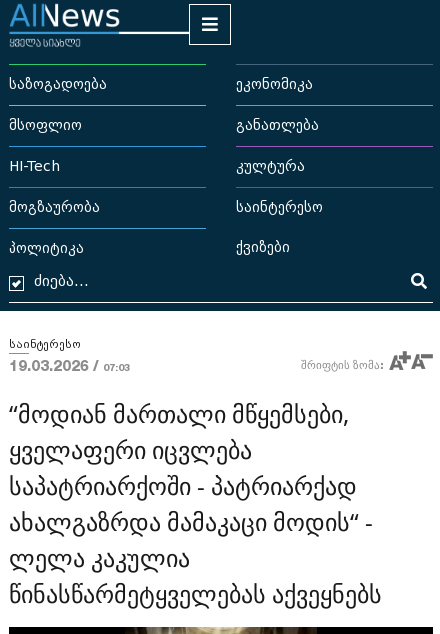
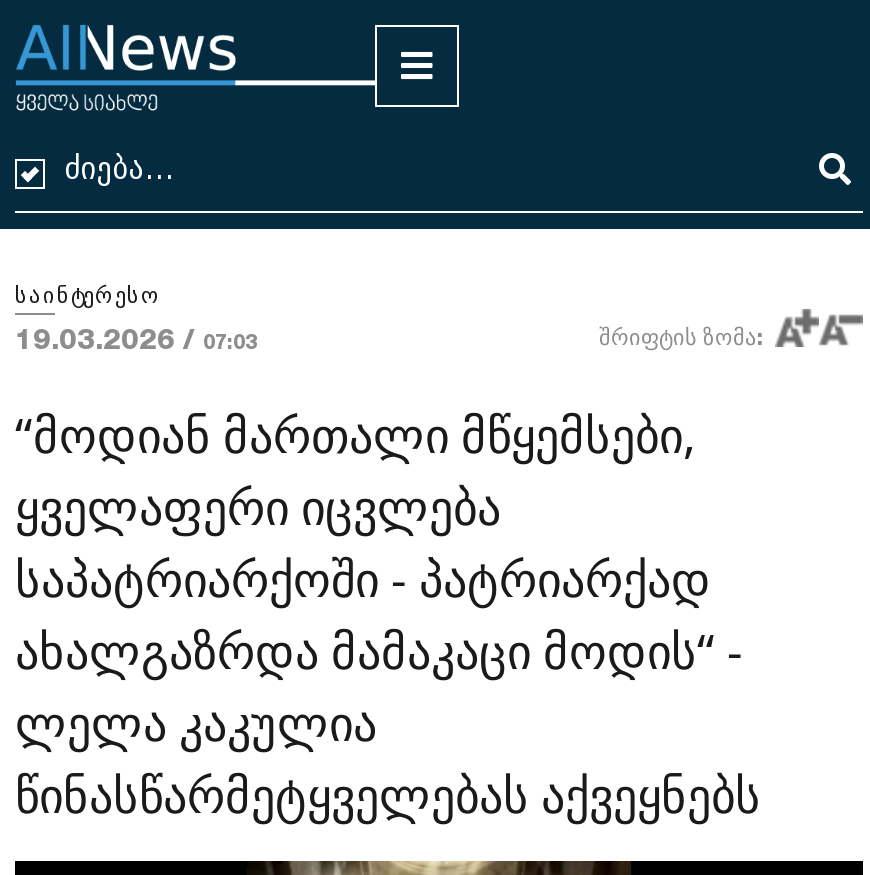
- საზოგადოება
- ეკონომიკა
- მსოფლიო
- განათლება
- HI-Tech
- კულტურა
- მოგზაურობა
- საინტერესო
- პოლიტიკა
- ქვიზები
